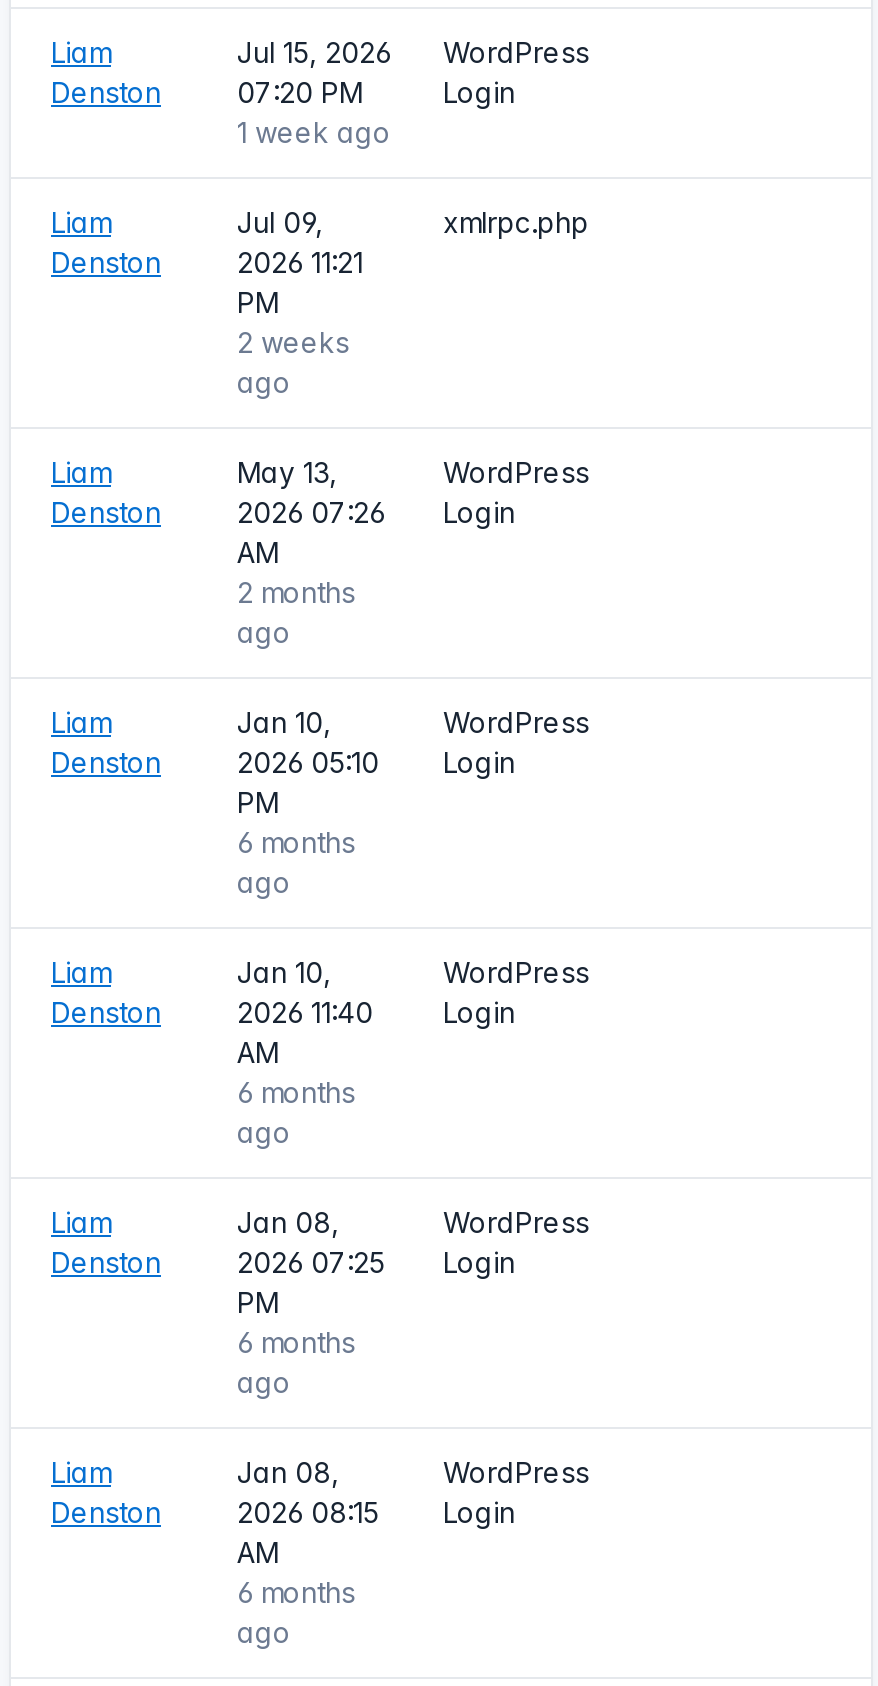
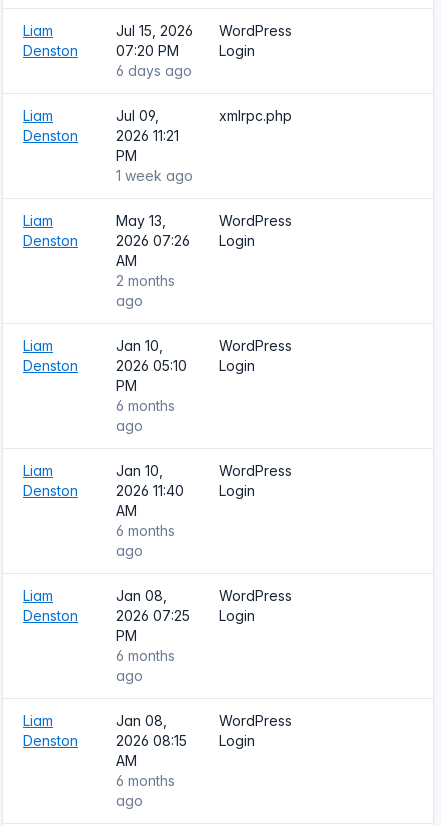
- 1 week ago
+ 6 days ago

- 2 weeks
- ago
+ 1 week ago
